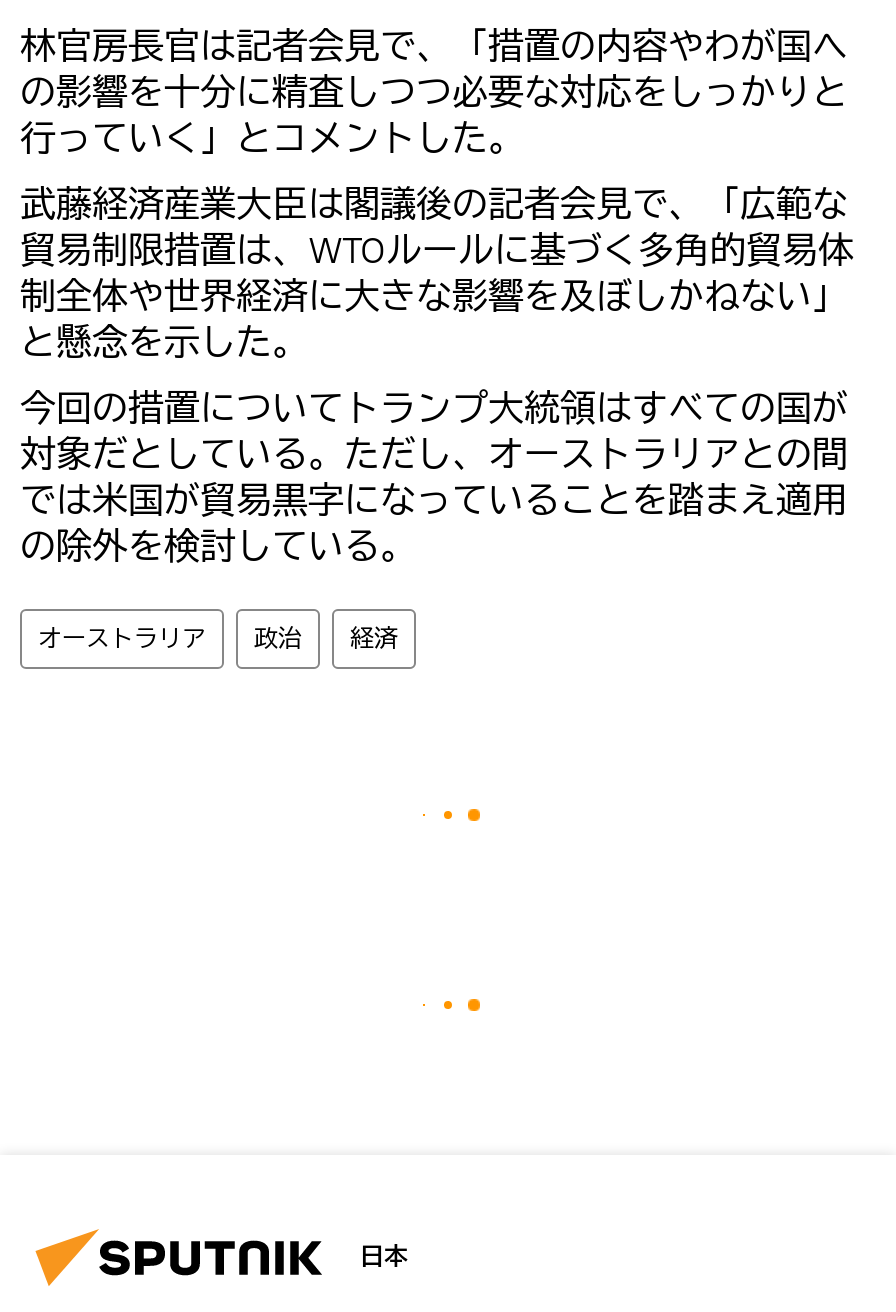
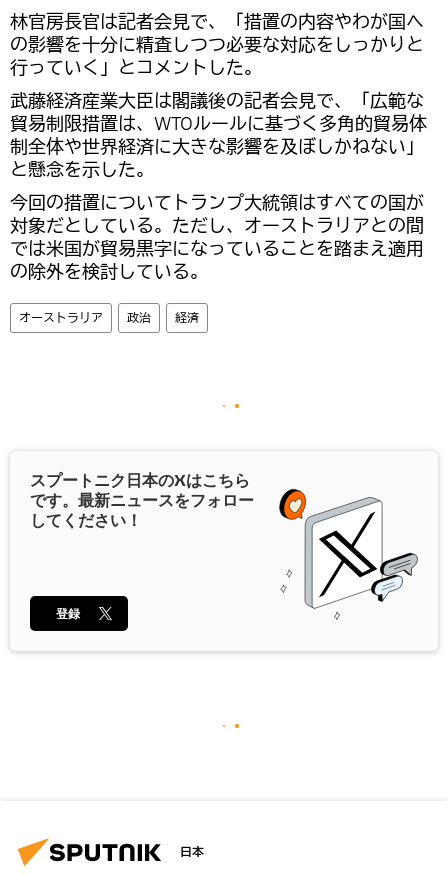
+ [image]
+ スプートニク日本のXはこちら
+ です。最新ニュースをフォロー
+ してください！

+ 登録
